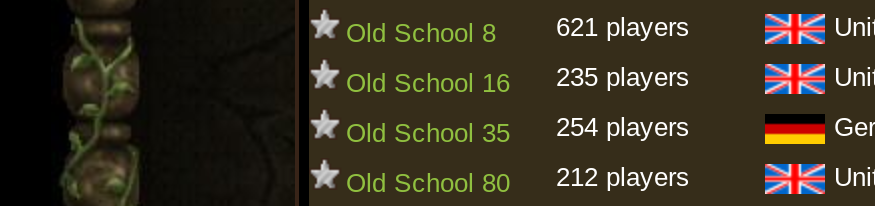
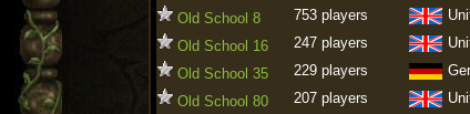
- Old School 8 621 players
+ Old School 8 753 players

- Old School 16 235 players
+ Old School 16 247 players

- Old School 35 254 players
+ Old School 35 229 players

- Old School 80 212 players
+ Old School 80 207 players
